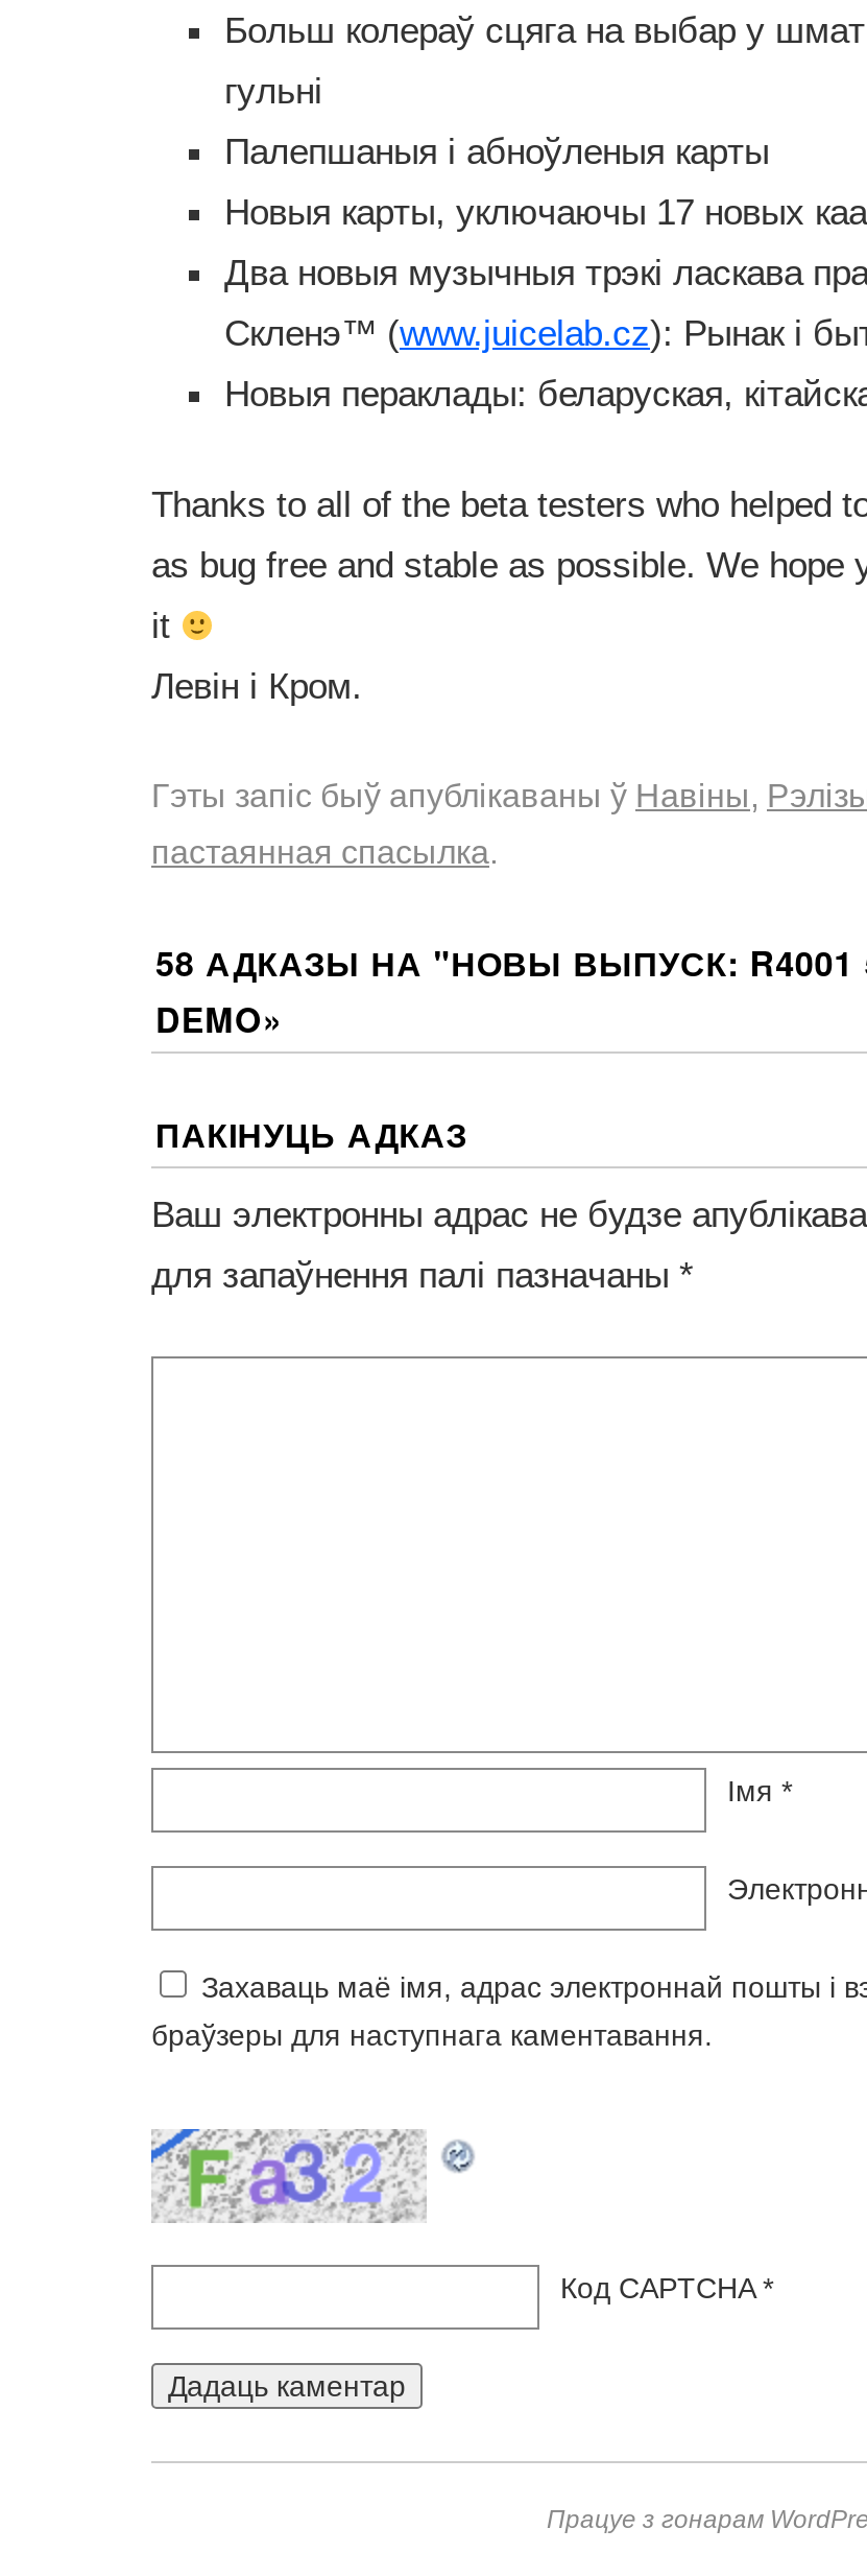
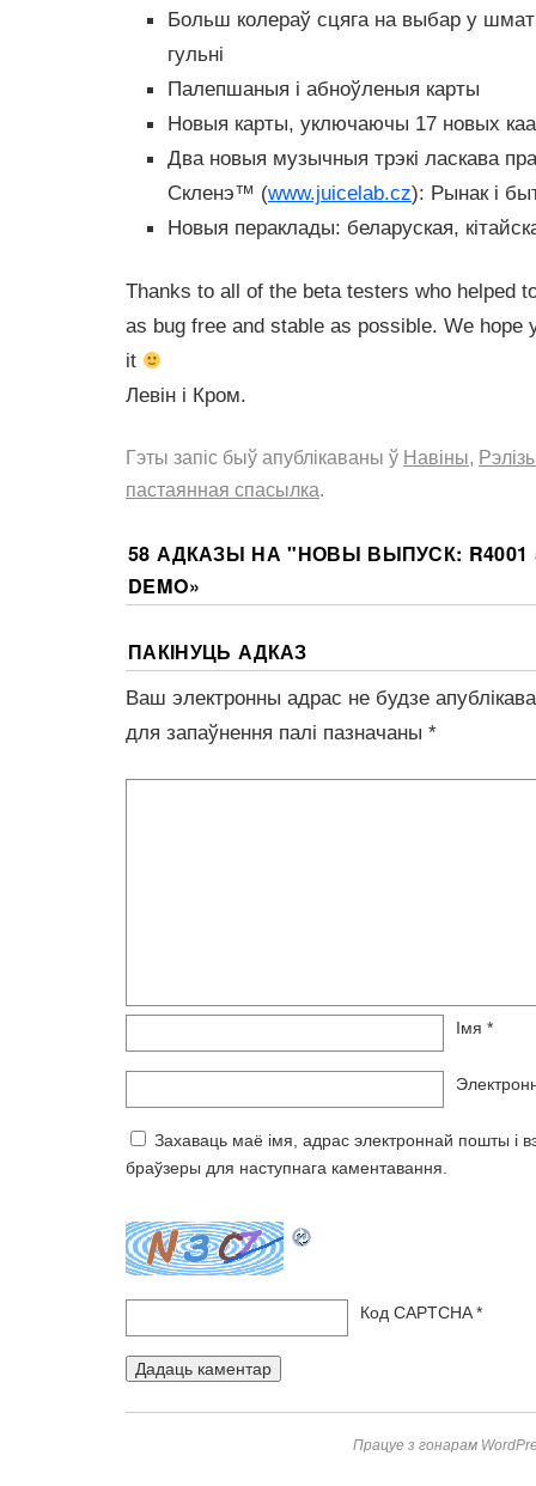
- [image]
+ [image]
